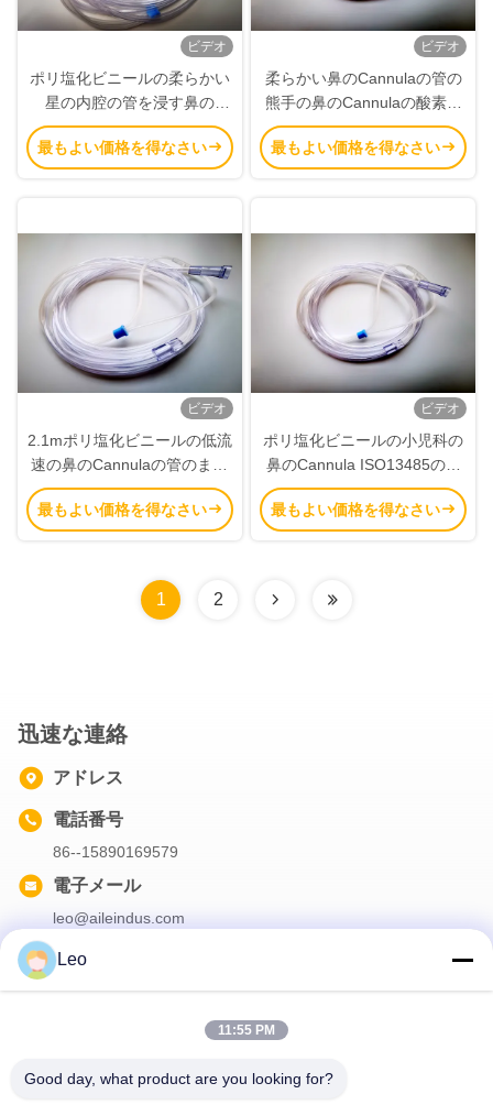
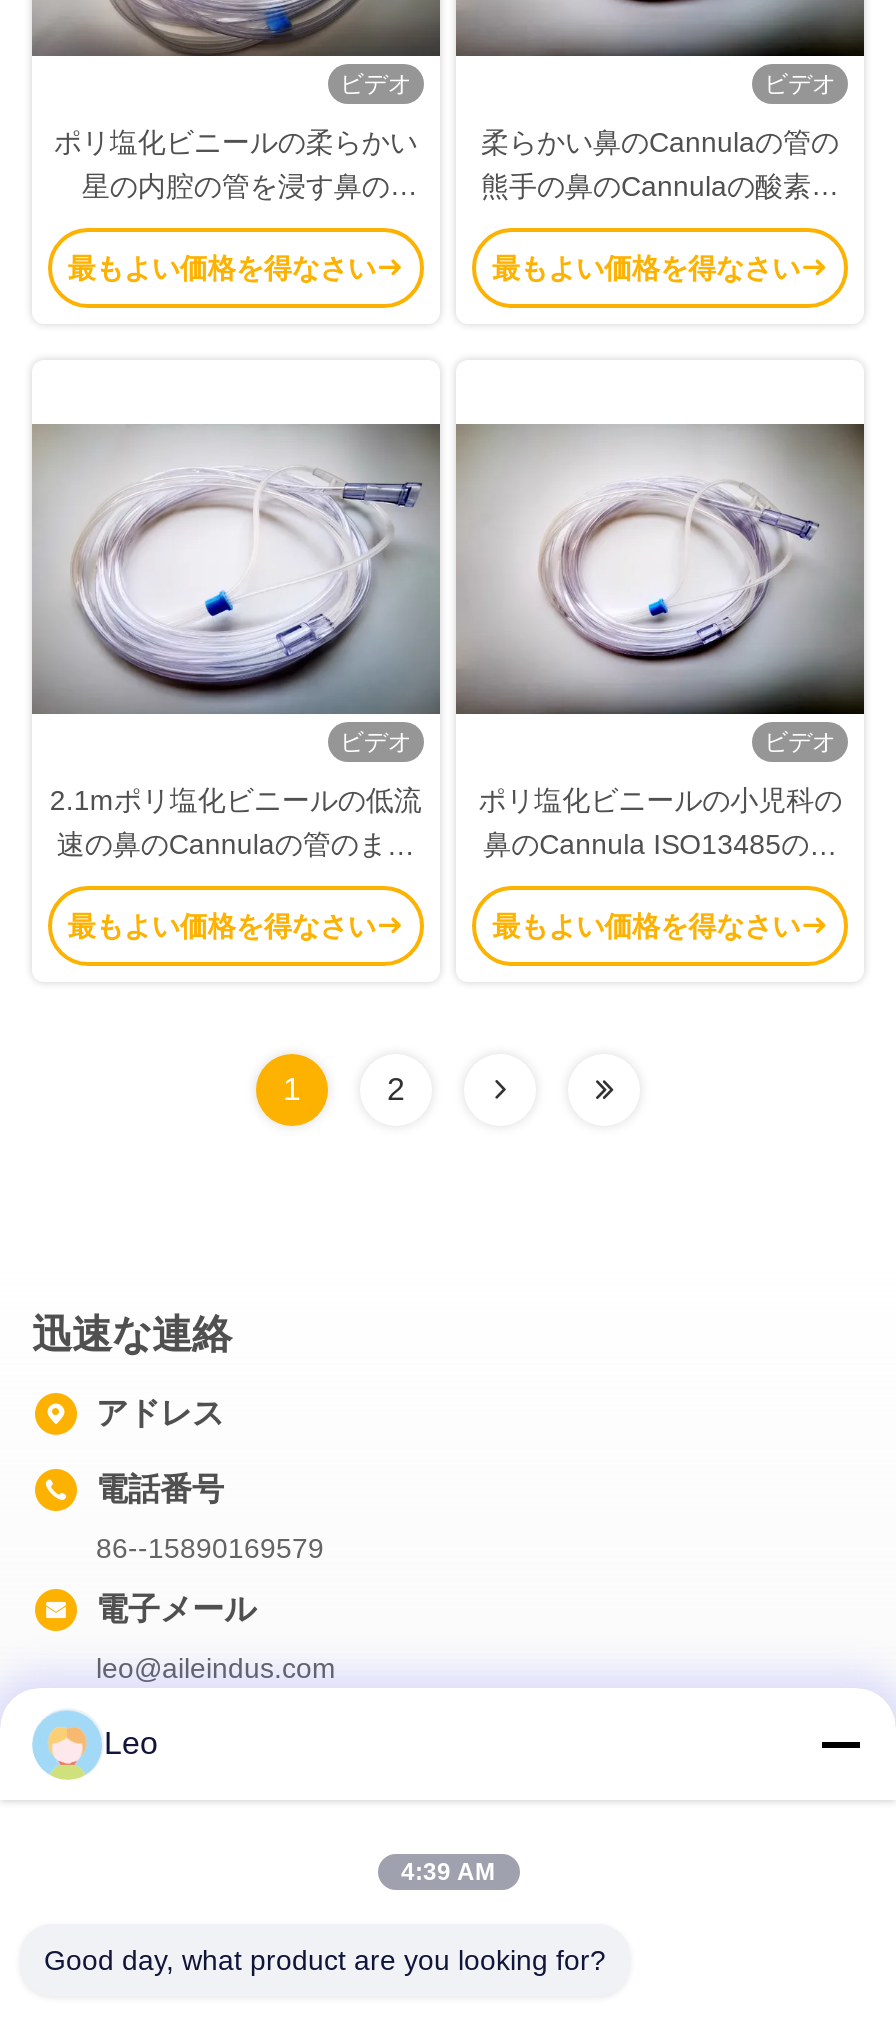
- 11:55 PM
+ 4:39 AM
